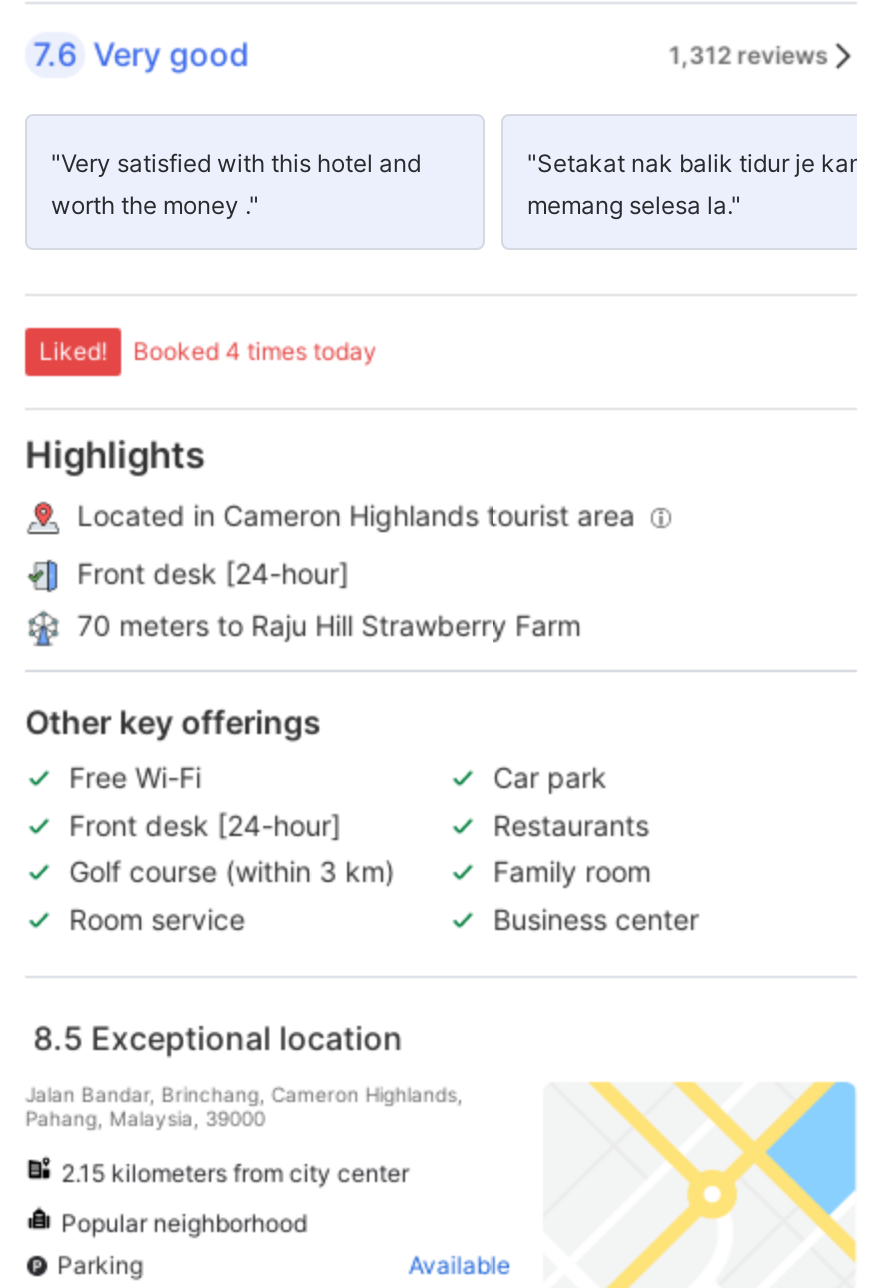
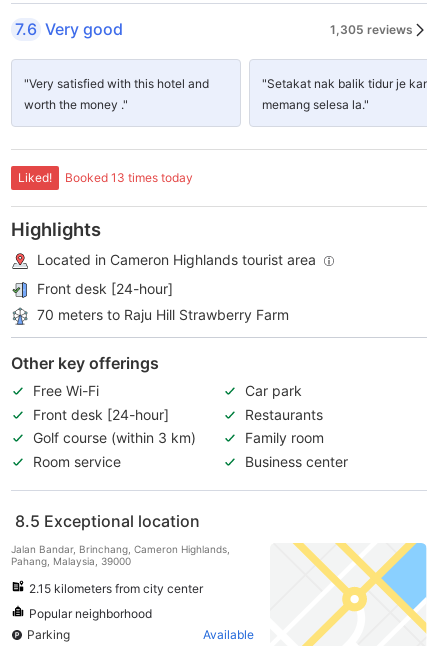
- 1,312 reviews
+ 1,305 reviews

- Booked 4 times today
+ Booked 13 times today
